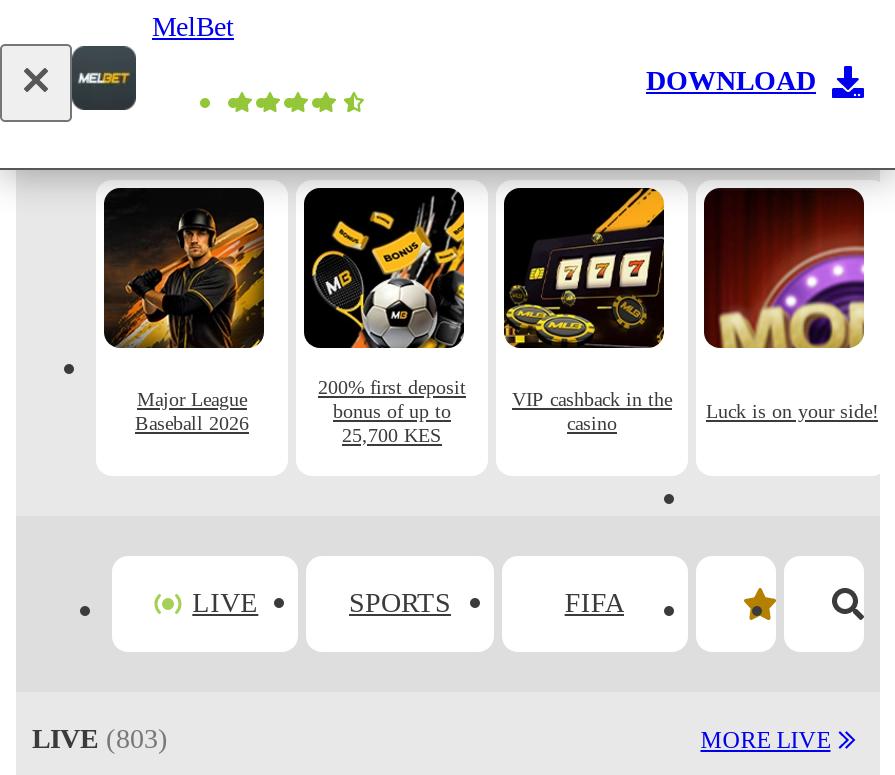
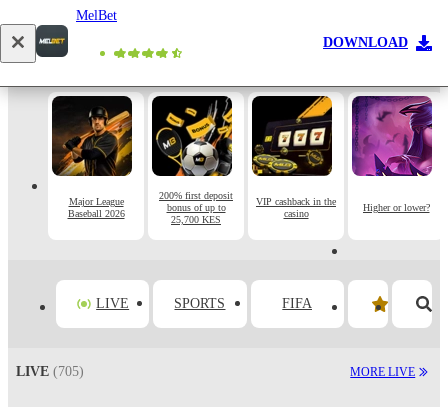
- [image]
- Luck is on your side!
+ [image]
+ Higher or lower?

- LIVE (803)
+ LIVE (705)
